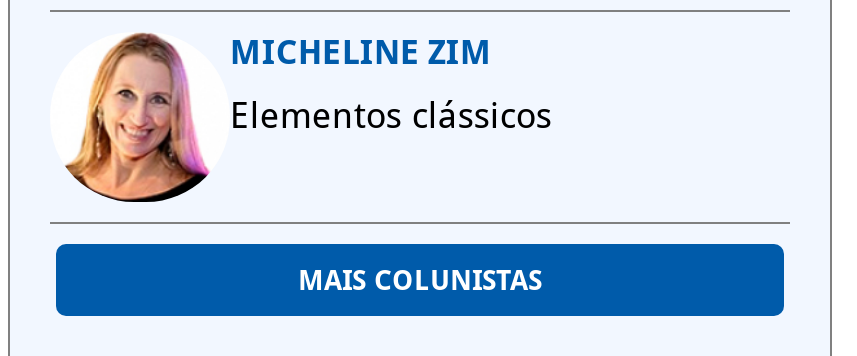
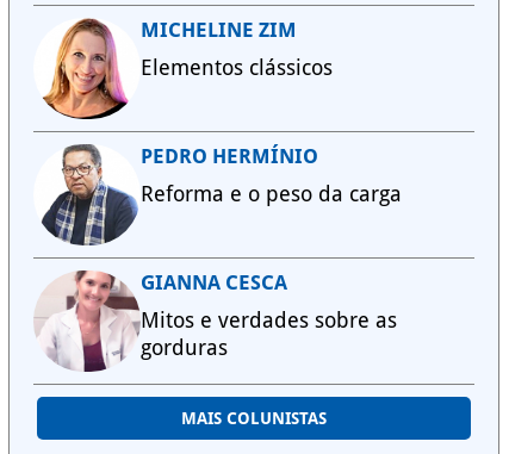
+ [image]
+ GIANNA CESCA
+ Mitos e verdades sobre as
+ gorduras

+ [image]
+ PEDRO HERMÍNIO
+ Reforma e o peso da carga
